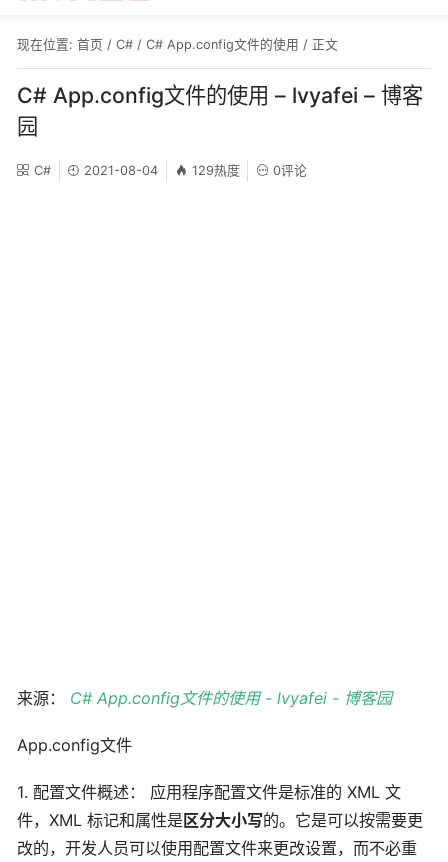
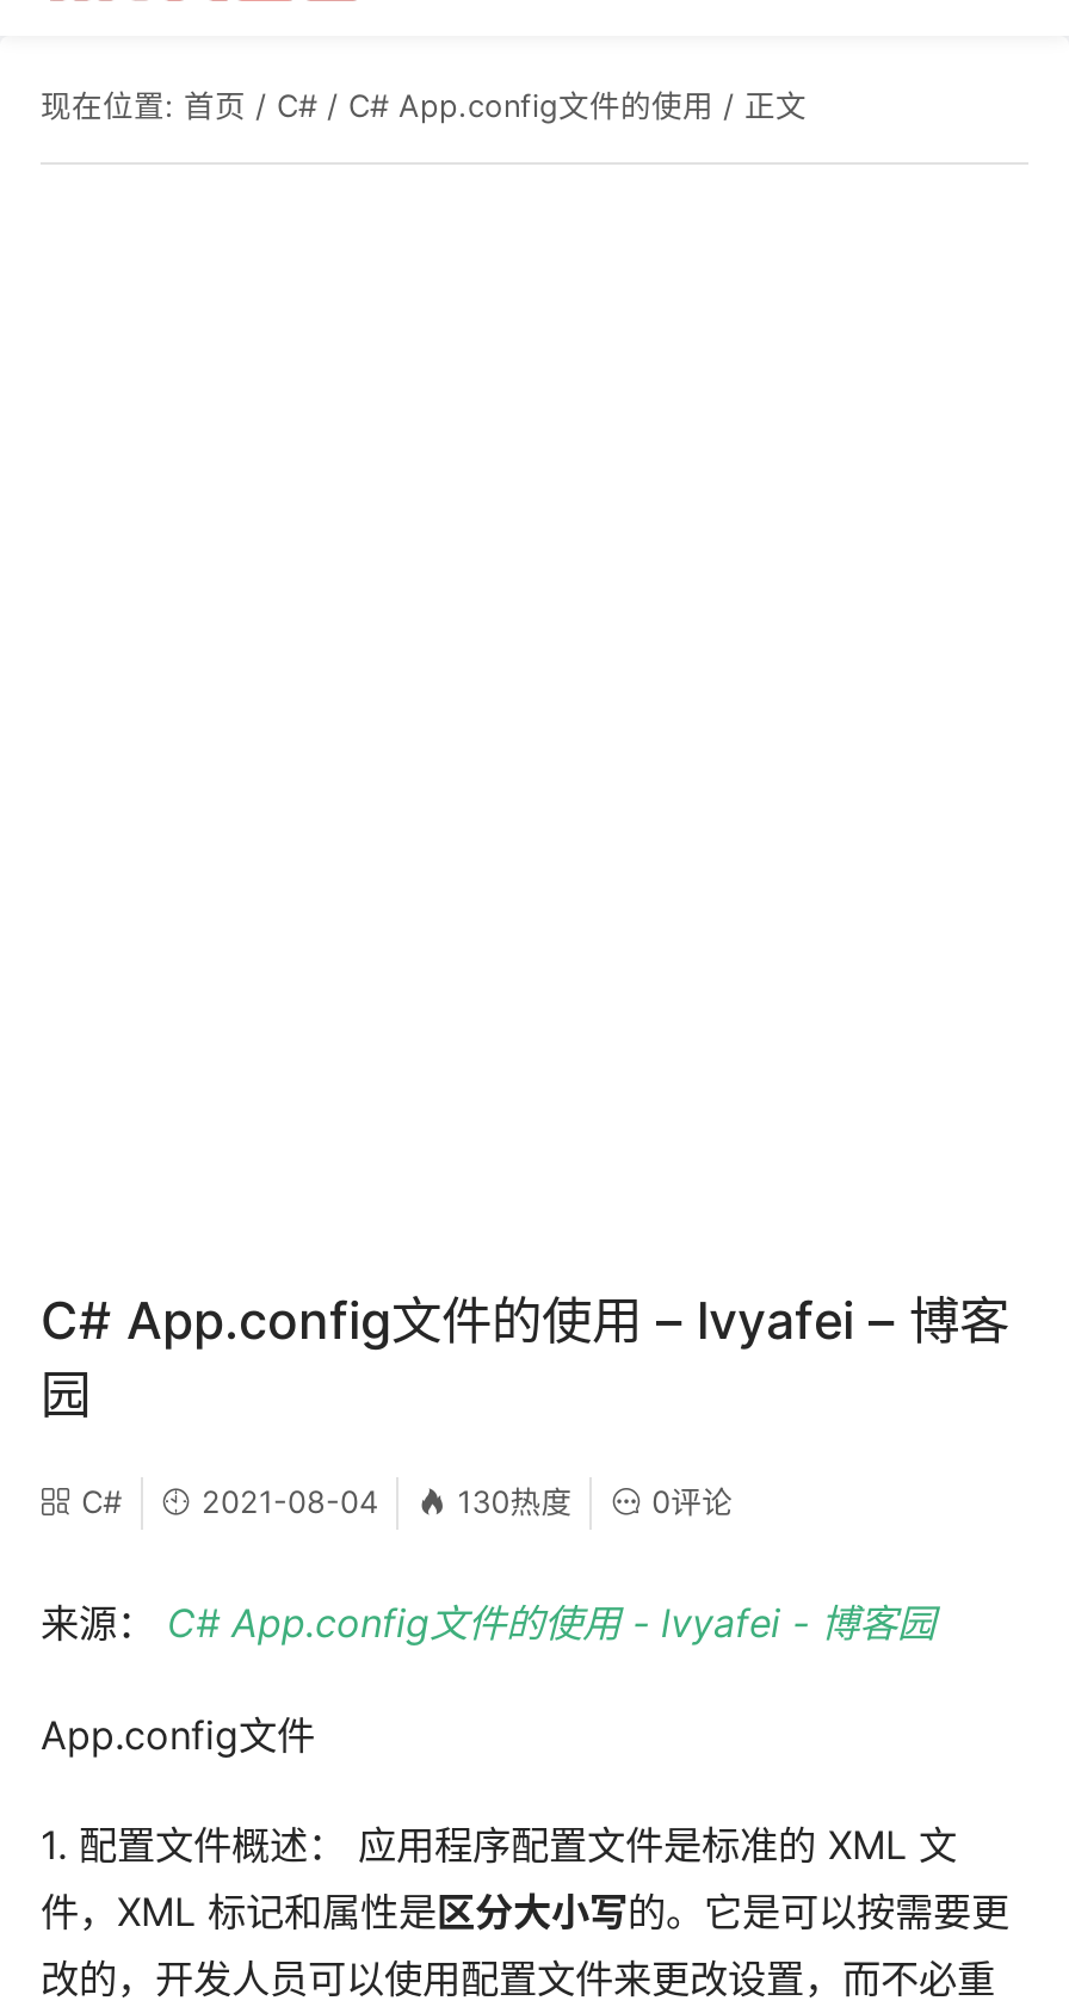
moved down: C# App.config文件的使用 – lvyafei – 博客 | C# | 2021-08-04 | 0评论

- 129热度
+ 130热度
